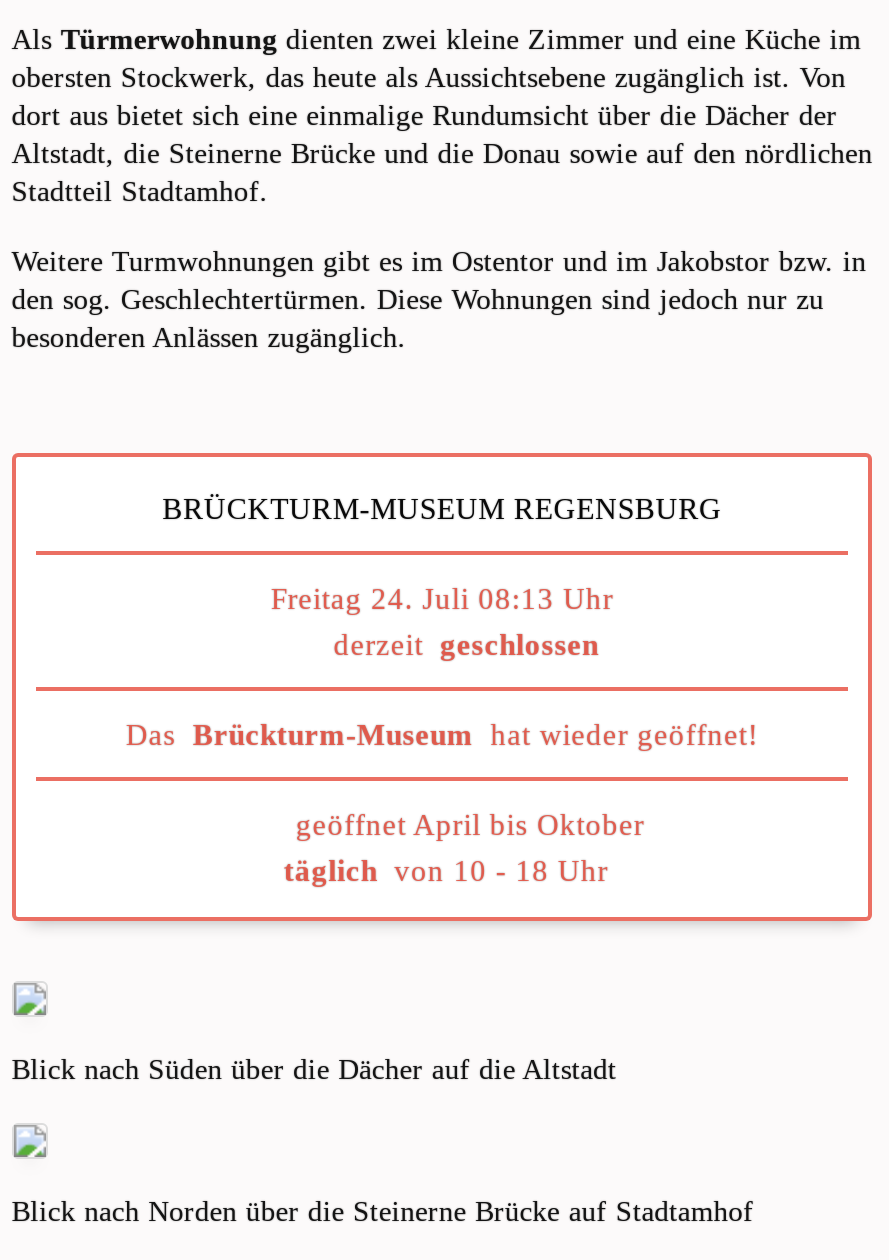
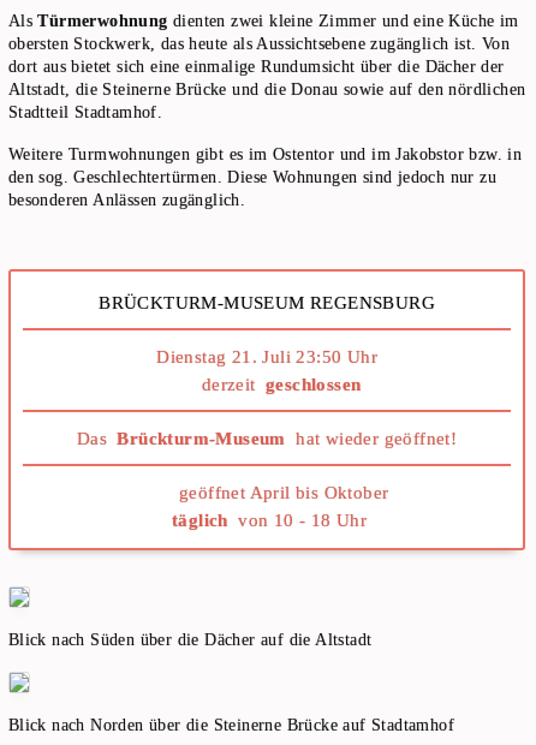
- Freitag 24. Juli 08:13 Uhr
+ Dienstag 21. Juli 23:50 Uhr
